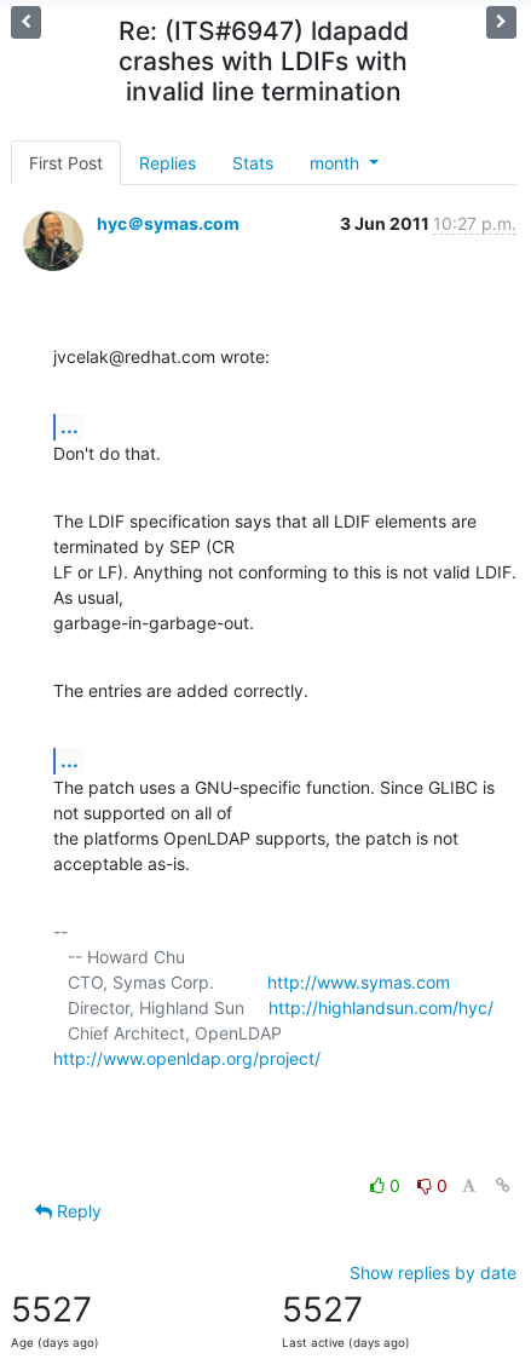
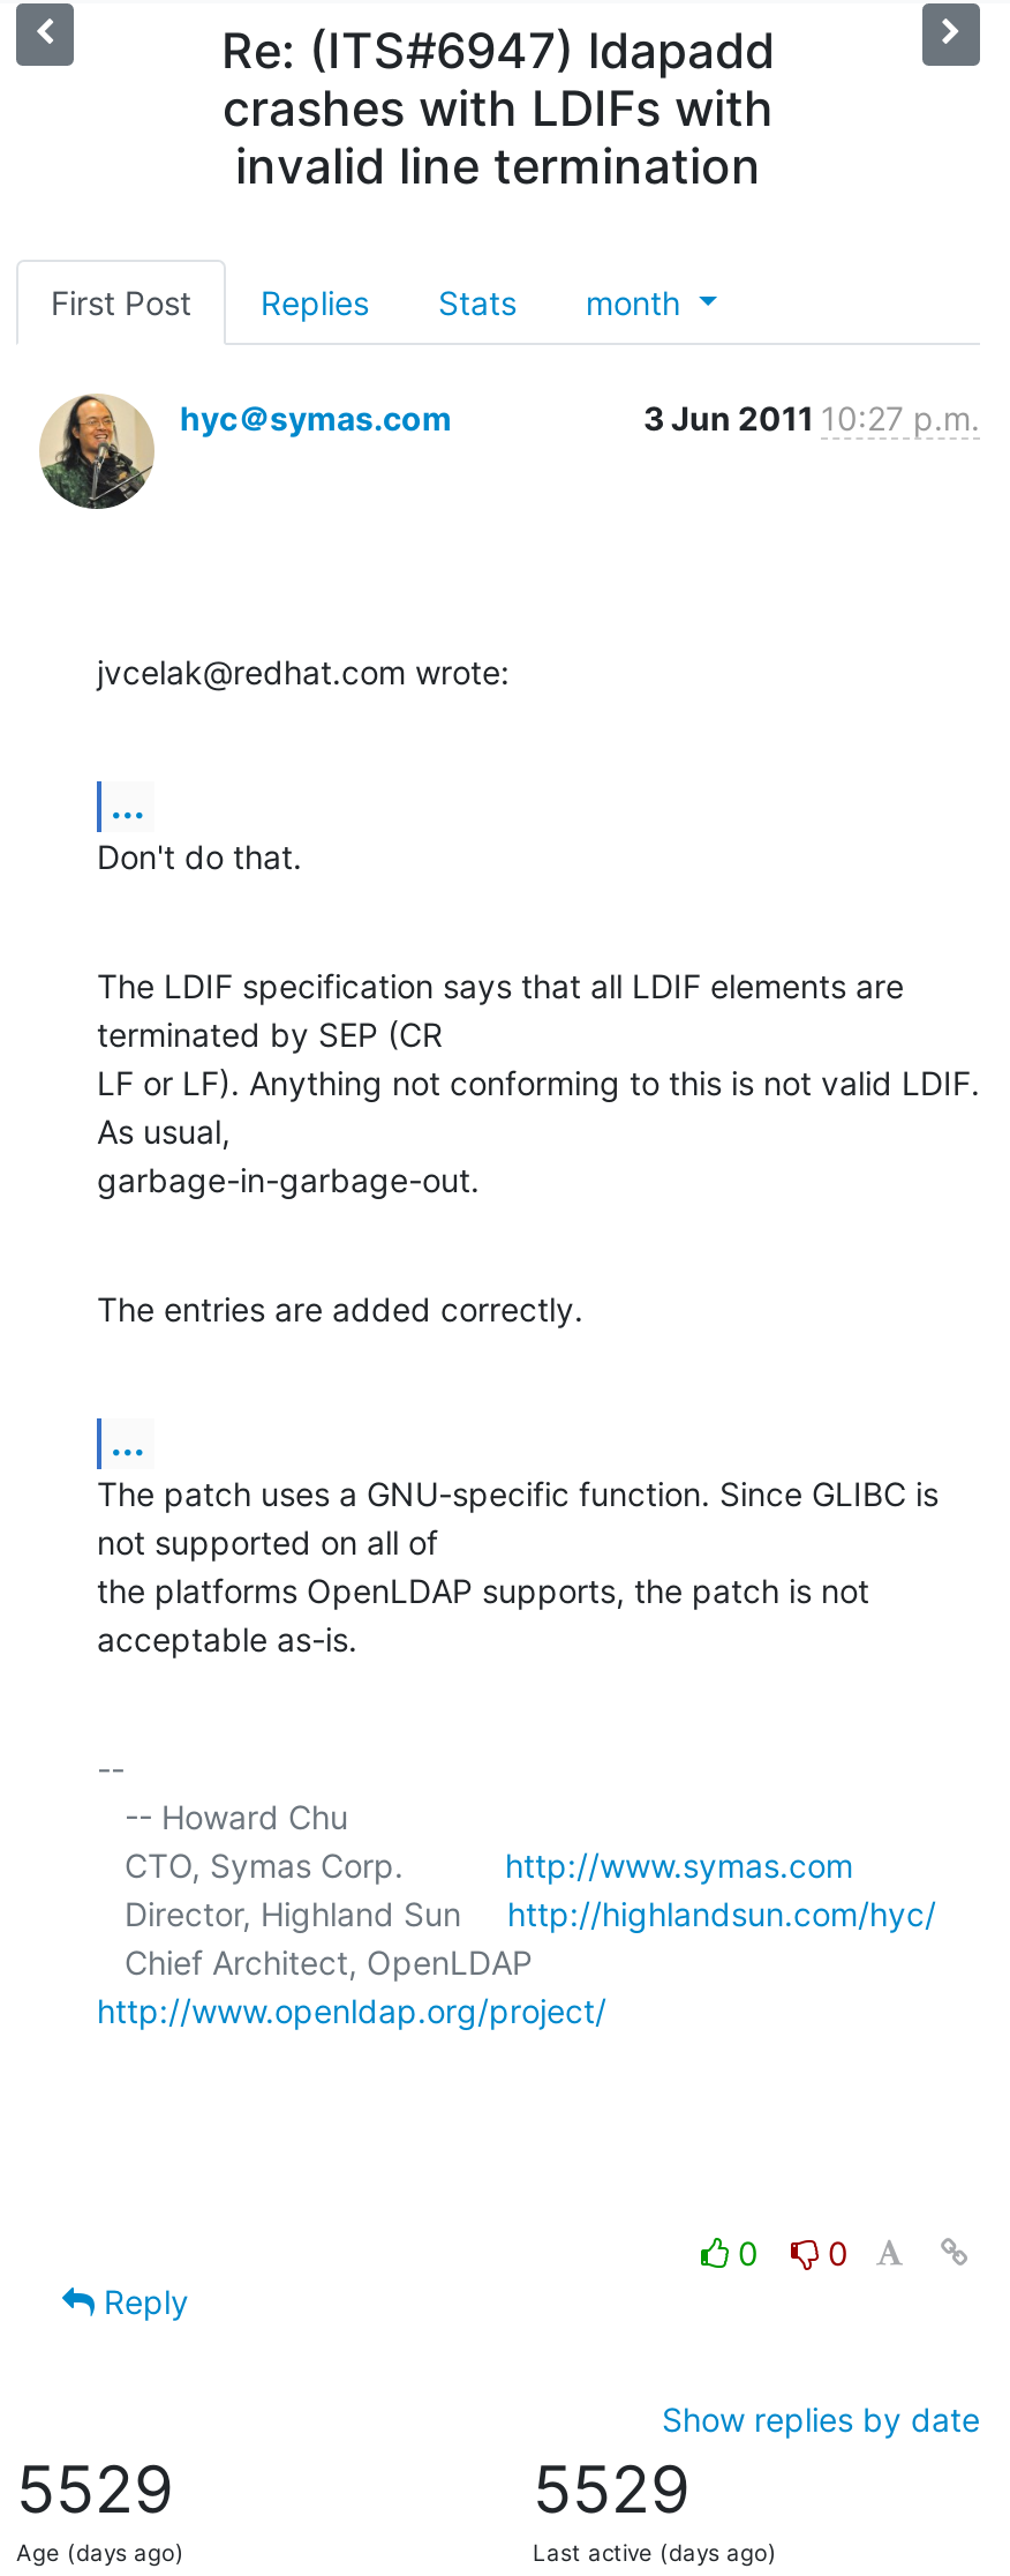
- 5527
+ 5529

- 5527
+ 5529
